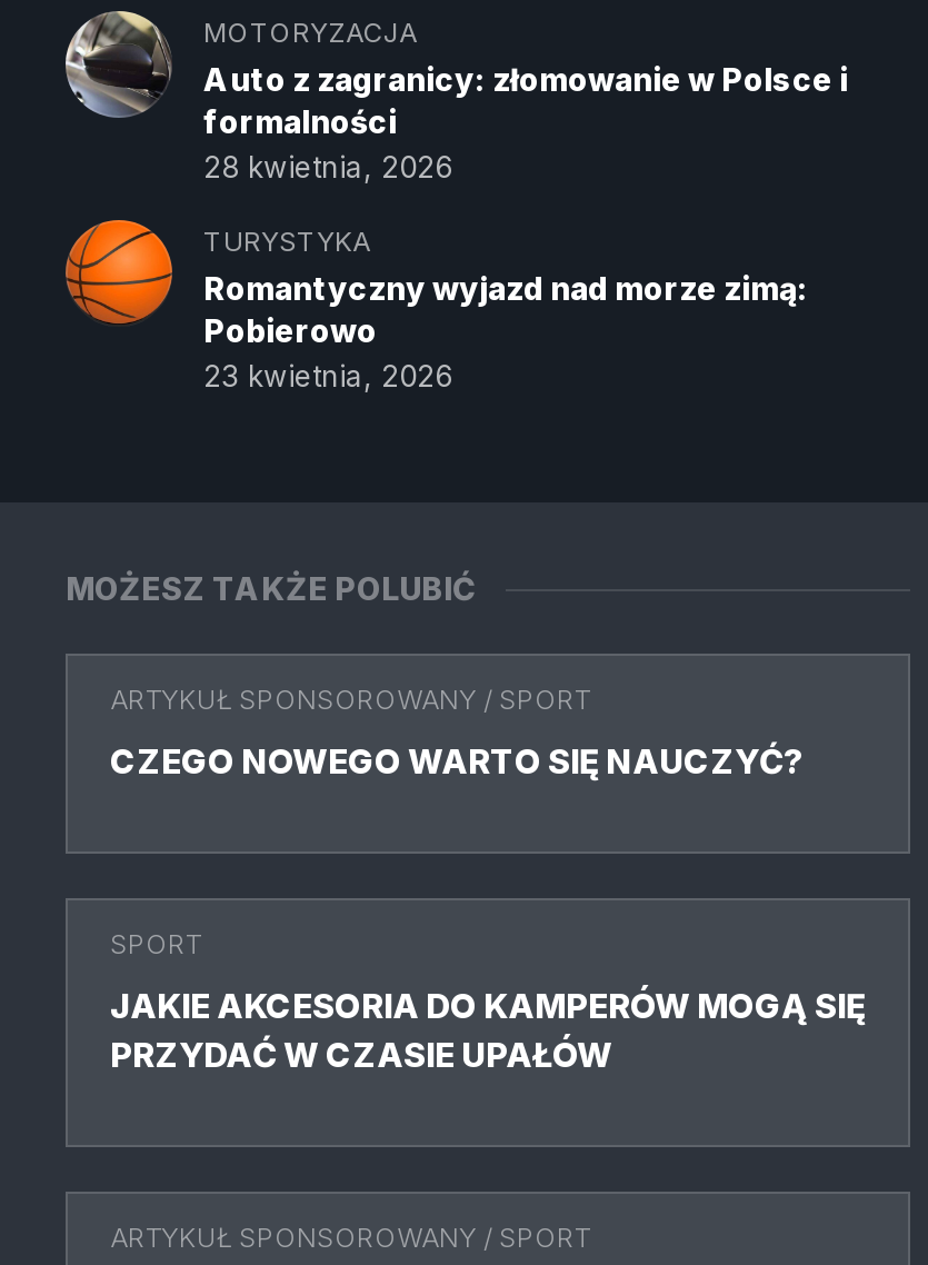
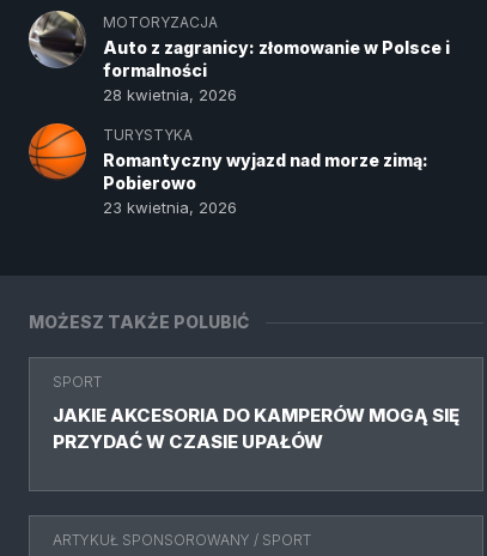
- ARTYKUŁ SPONSOROWANY / SPORT
- CZEGO NOWEGO WARTO SIĘ NAUCZYĆ?
